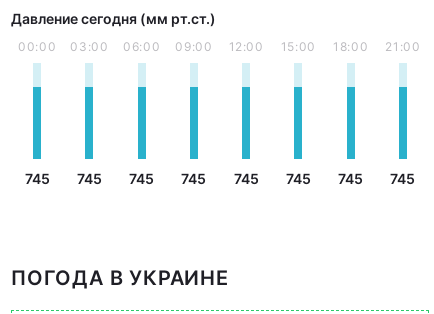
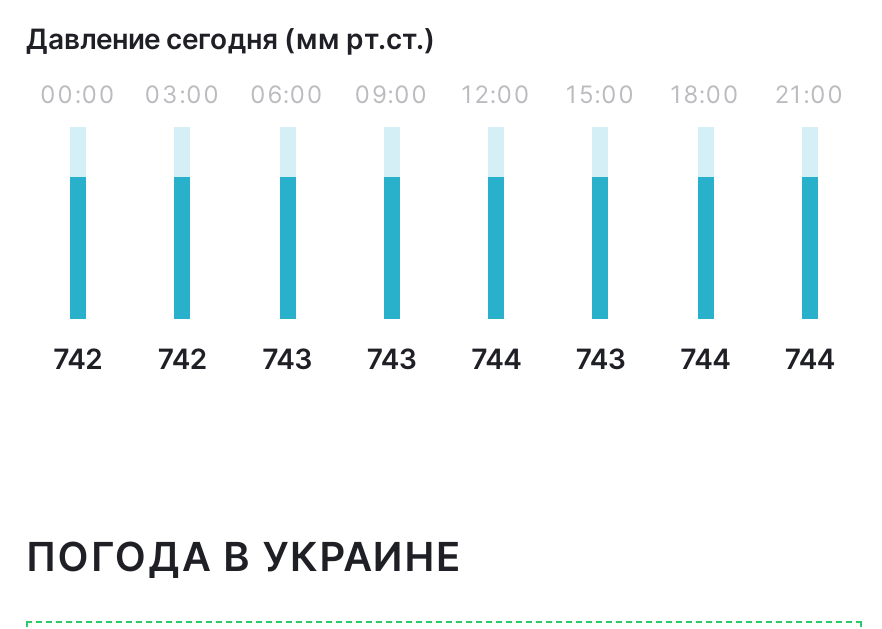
- 745
+ 742

- 745
+ 742

- 745
+ 743

- 745
+ 743

- 745
+ 744

- 745
+ 743

- 745
+ 744

- 745
+ 744
